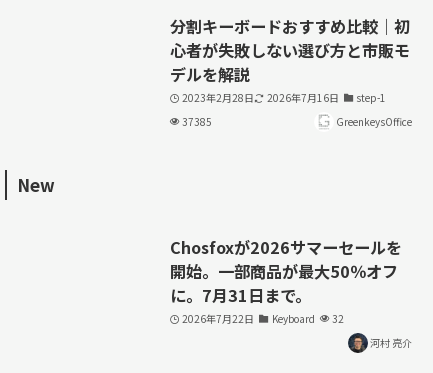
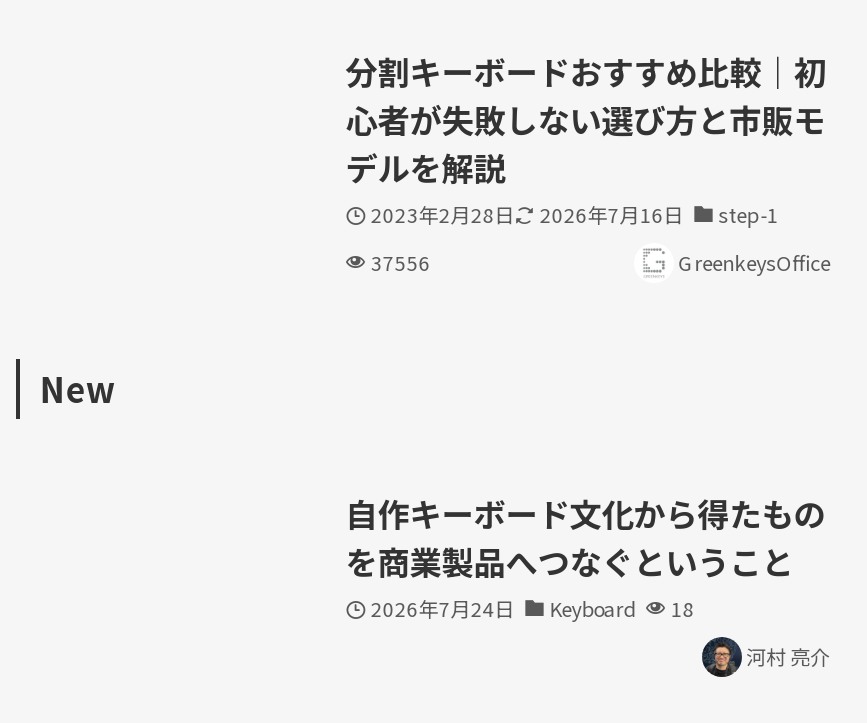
- 37385
+ 37556

- Chosfoxが2026サマーセールを
- 開始。一部商品が最大50％オフ
- に。7月31日まで。
- 2026年7月22日
+ 自作キーボード文化から得たもの
+ を商業製品へつなぐということ
+ 2026年7月24日

- 32
+ 18
